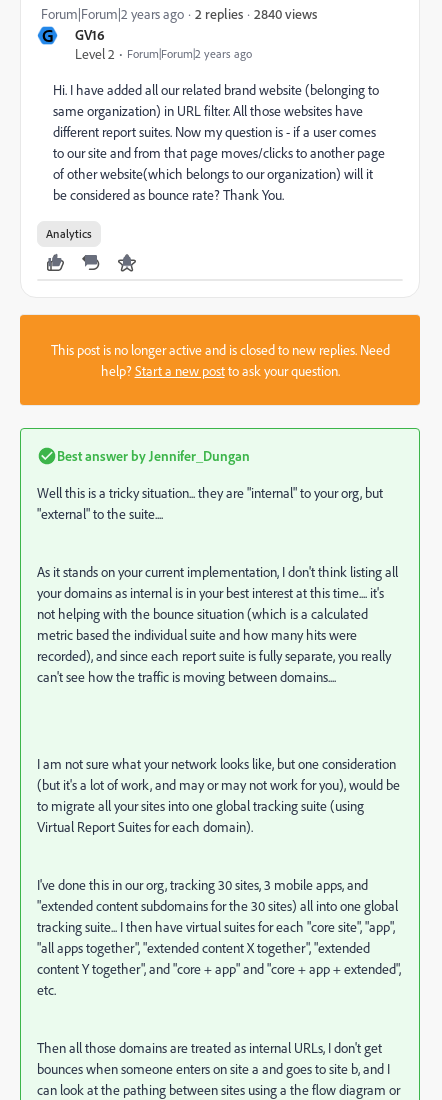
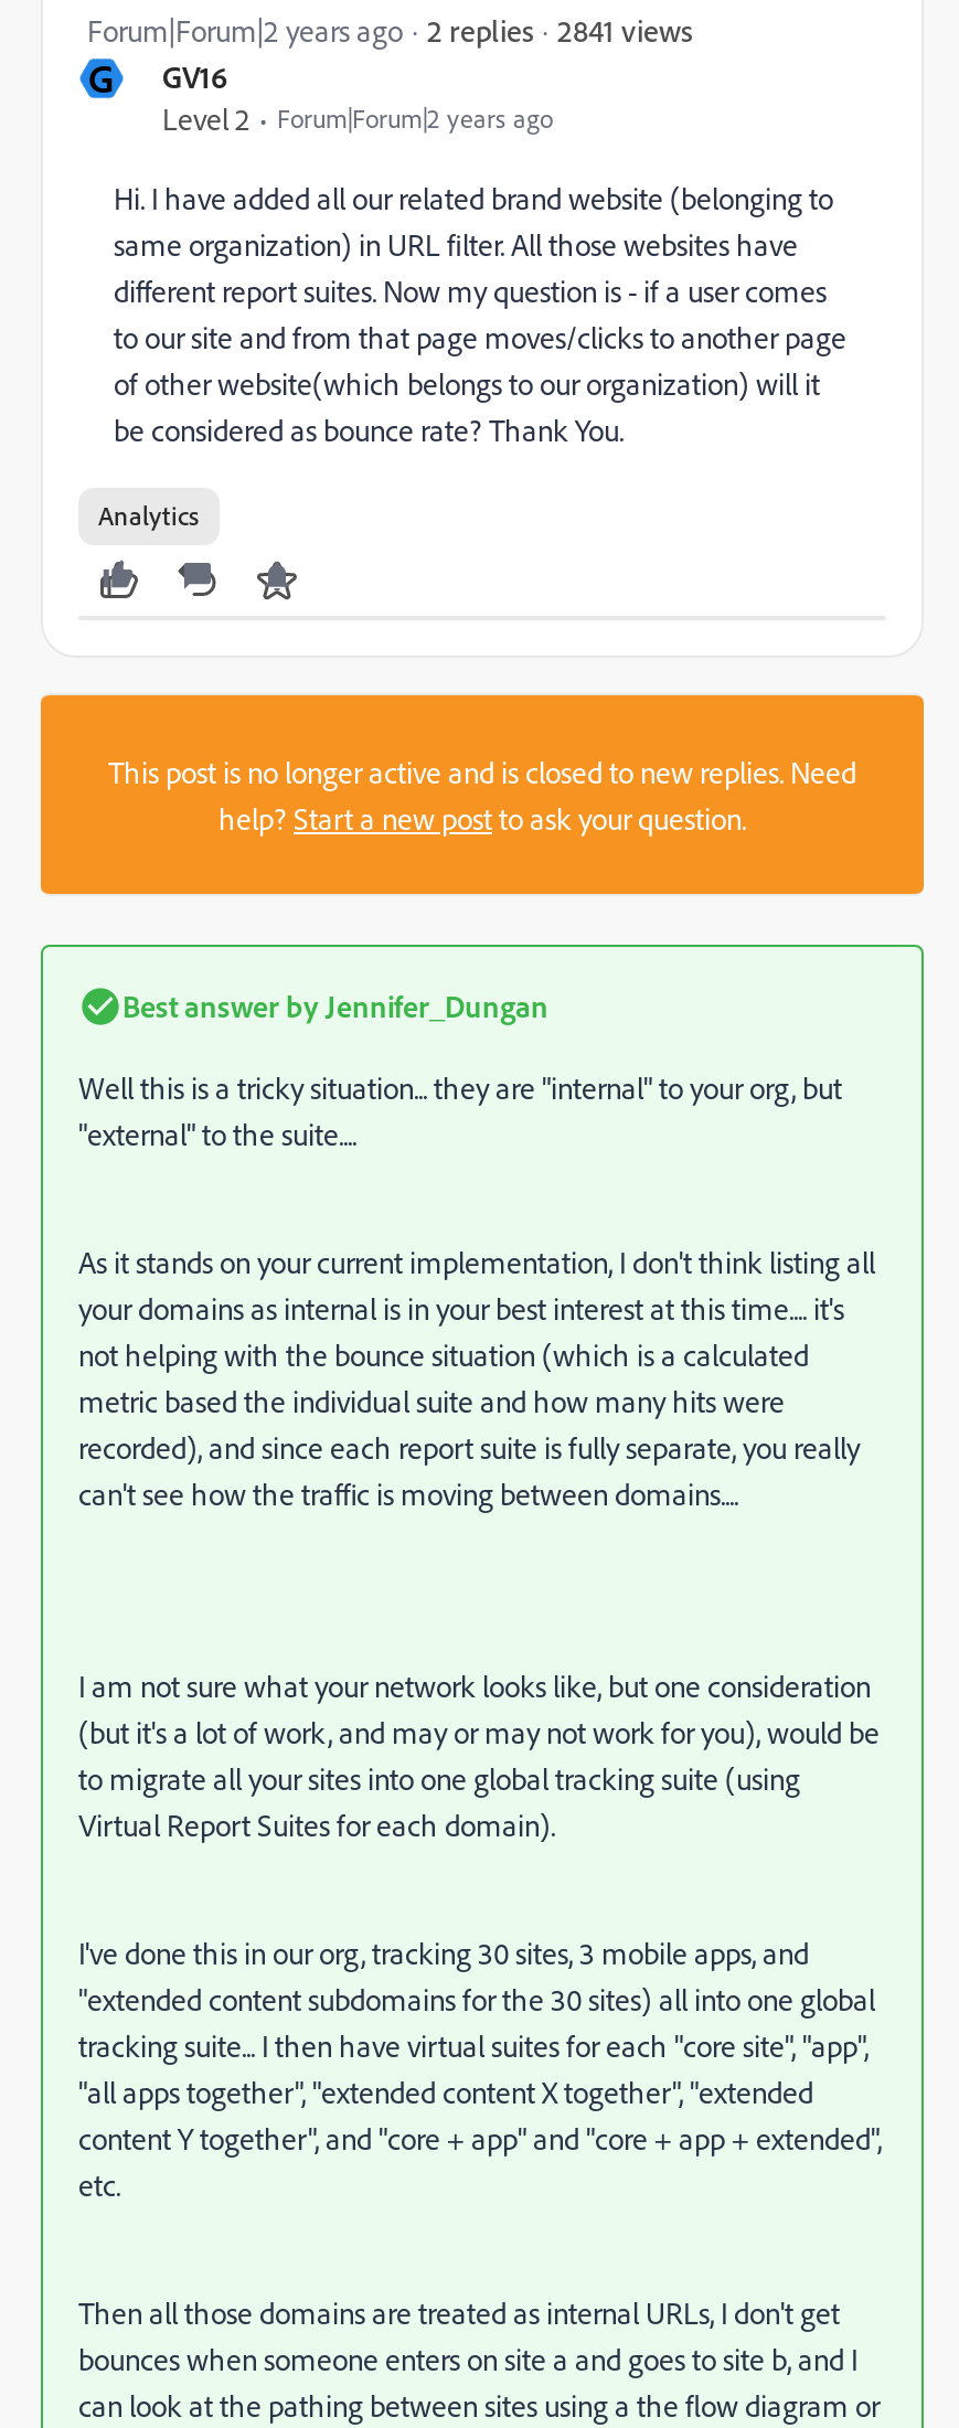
- 2840 views
+ 2841 views
